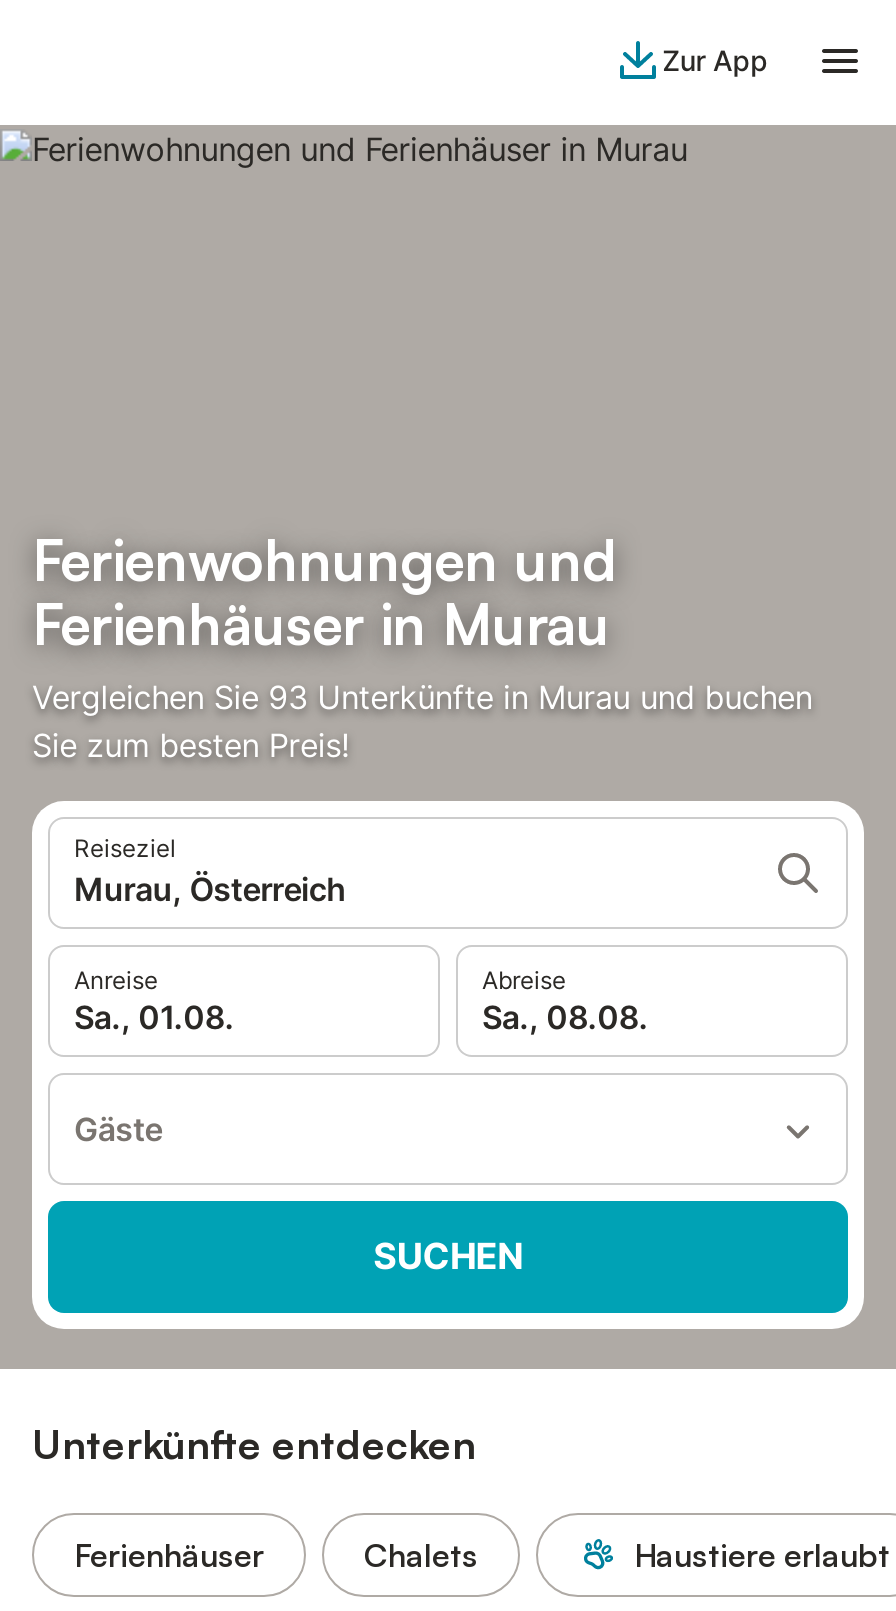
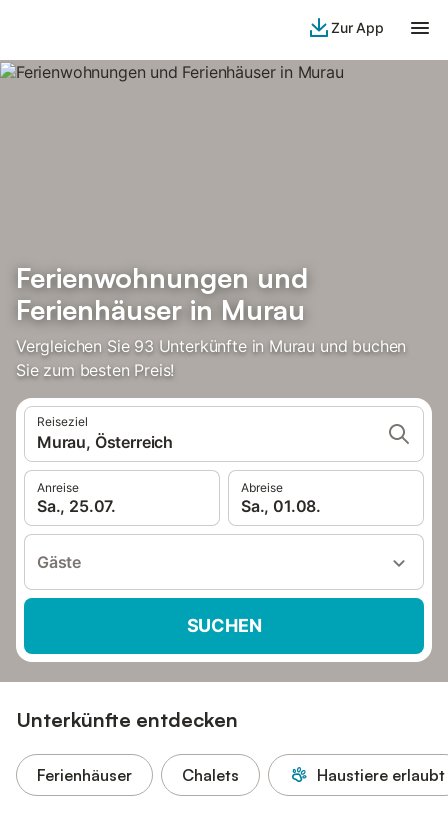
- Sa., 01.08.
+ Sa., 25.07.

- Sa., 08.08.
+ Sa., 01.08.
